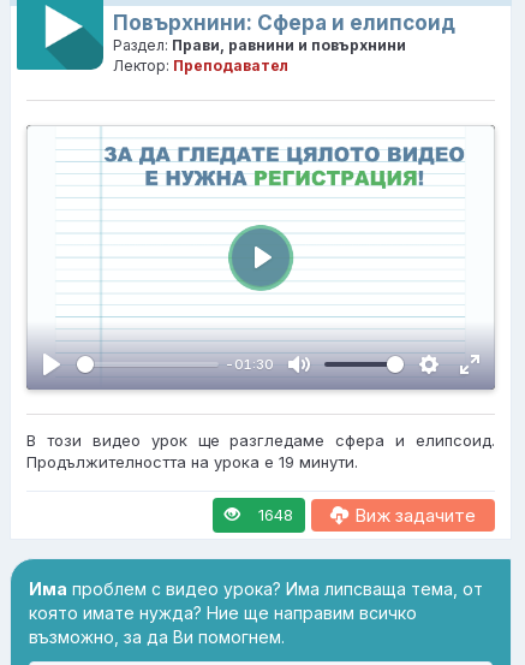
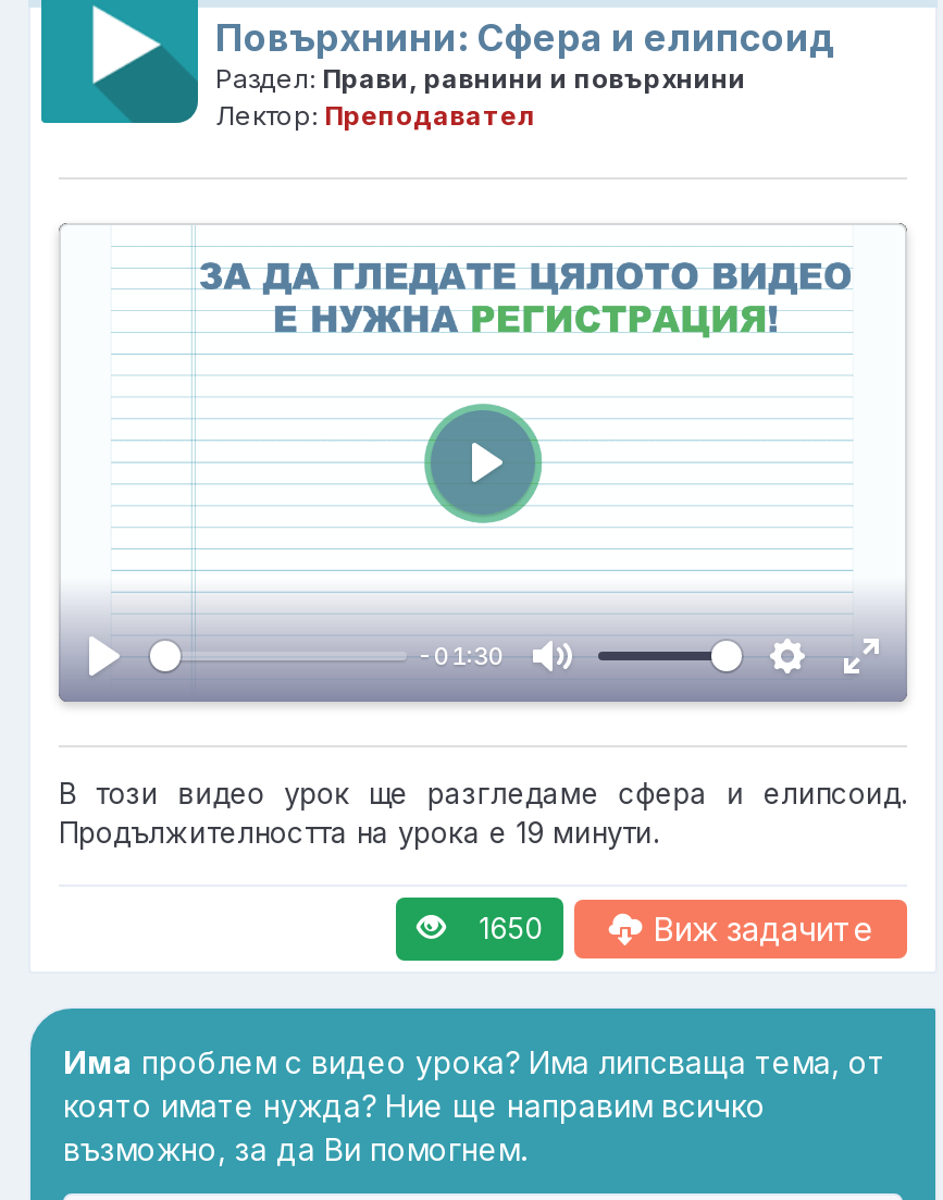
- 1648
+ 1650
